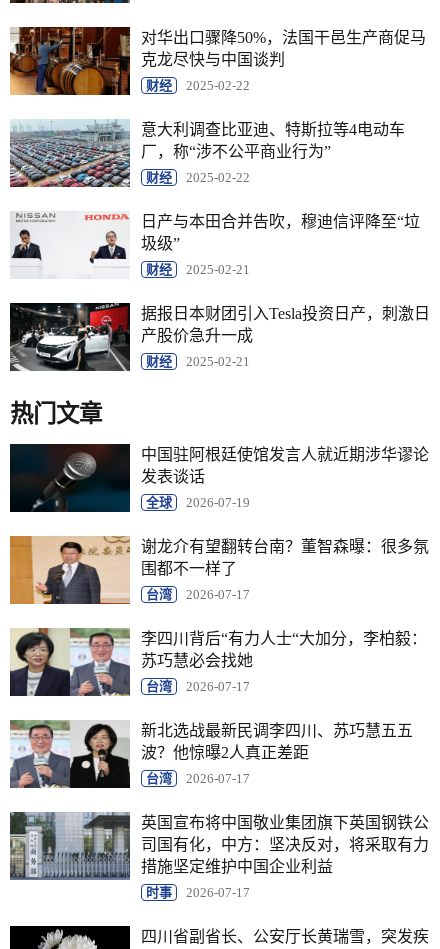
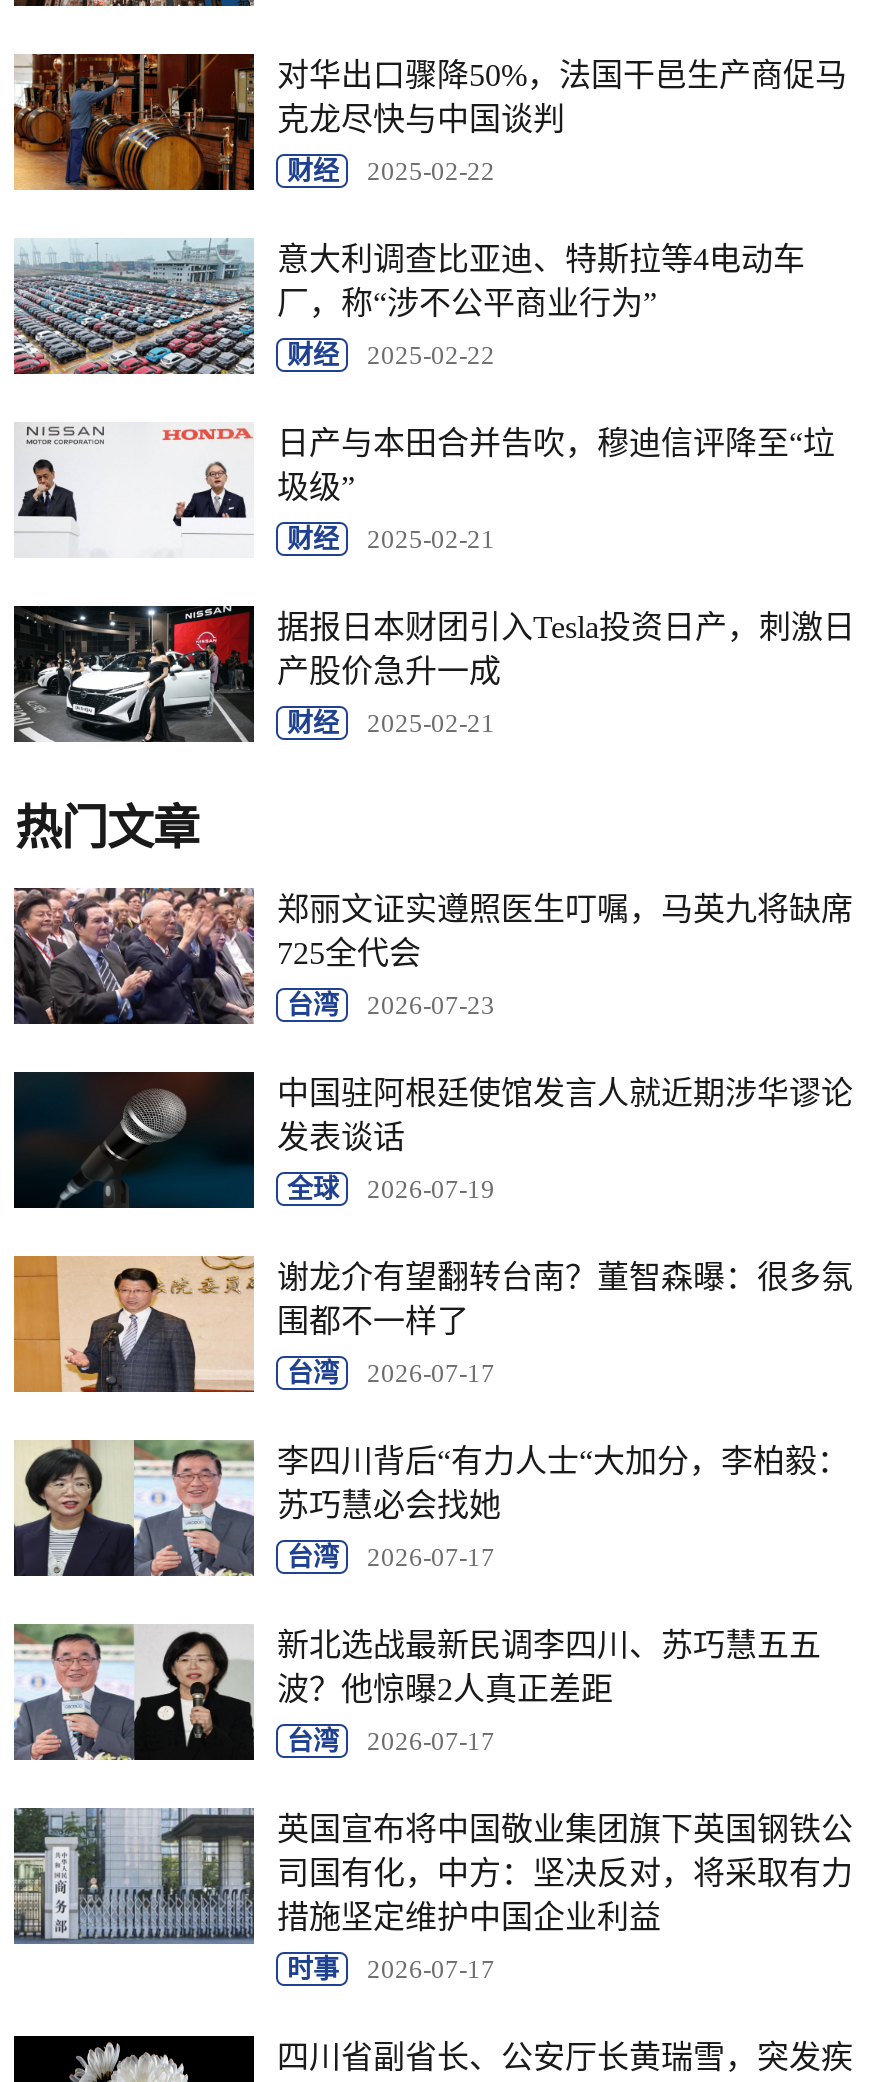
+ [image]
+ 郑丽文证实遵照医生叮嘱，马英九将缺席
+ 725全代会
+ 台湾
+ 2026-07-23
